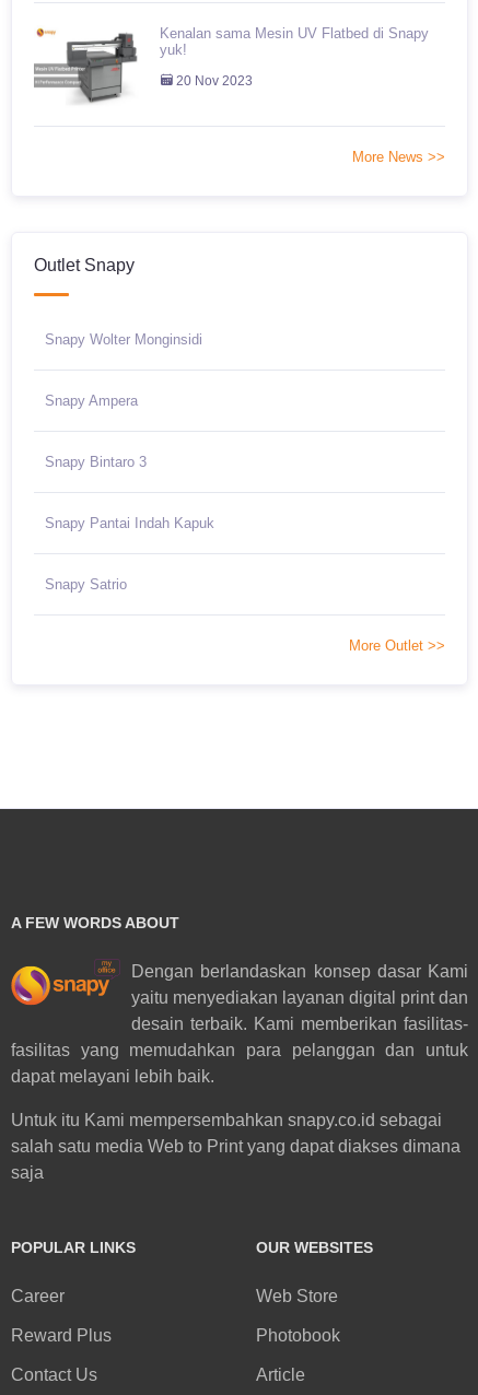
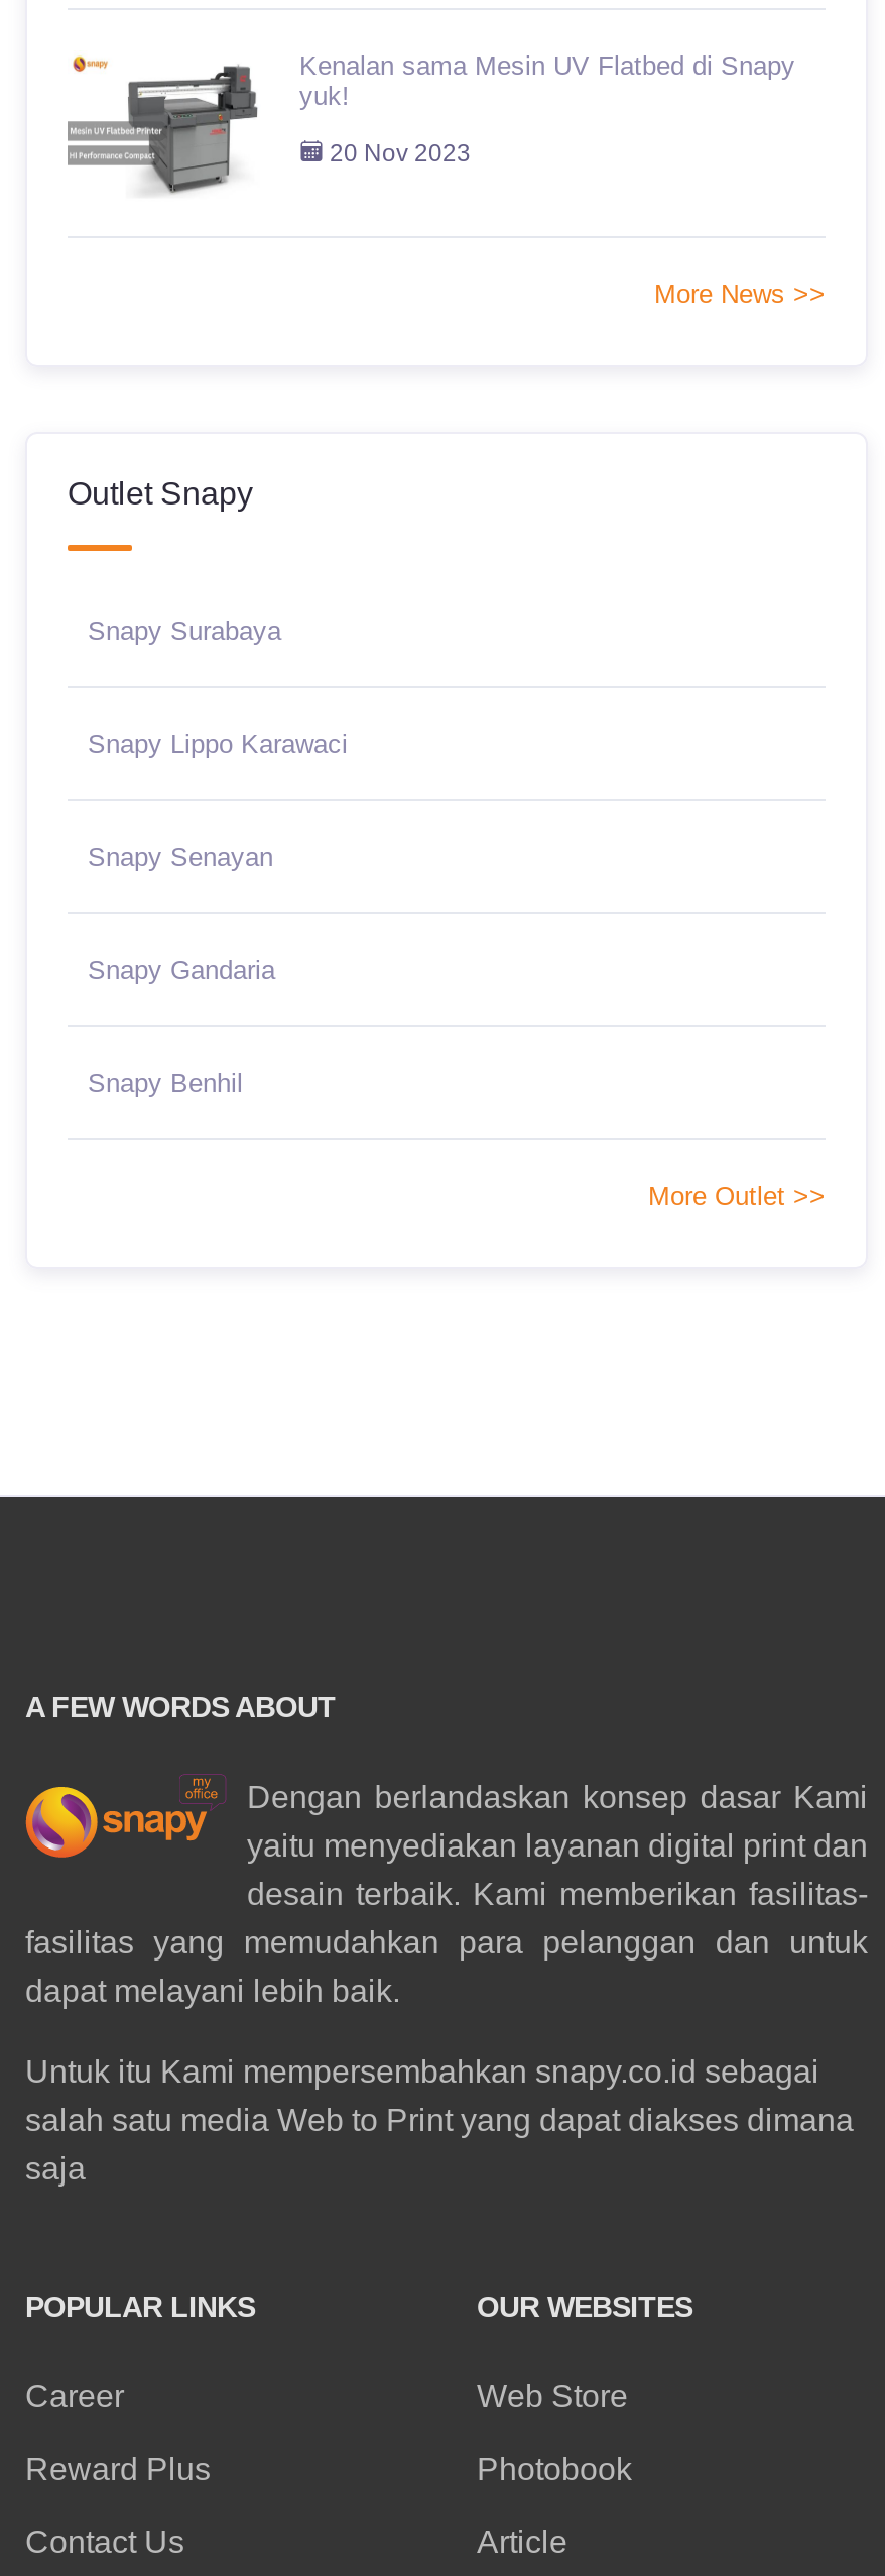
- Snapy Wolter Monginsidi
+ Snapy Surabaya

- Snapy Ampera
+ Snapy Lippo Karawaci

- Snapy Bintaro 3
+ Snapy Senayan

- Snapy Pantai Indah Kapuk
+ Snapy Gandaria

- Snapy Satrio
+ Snapy Benhil
